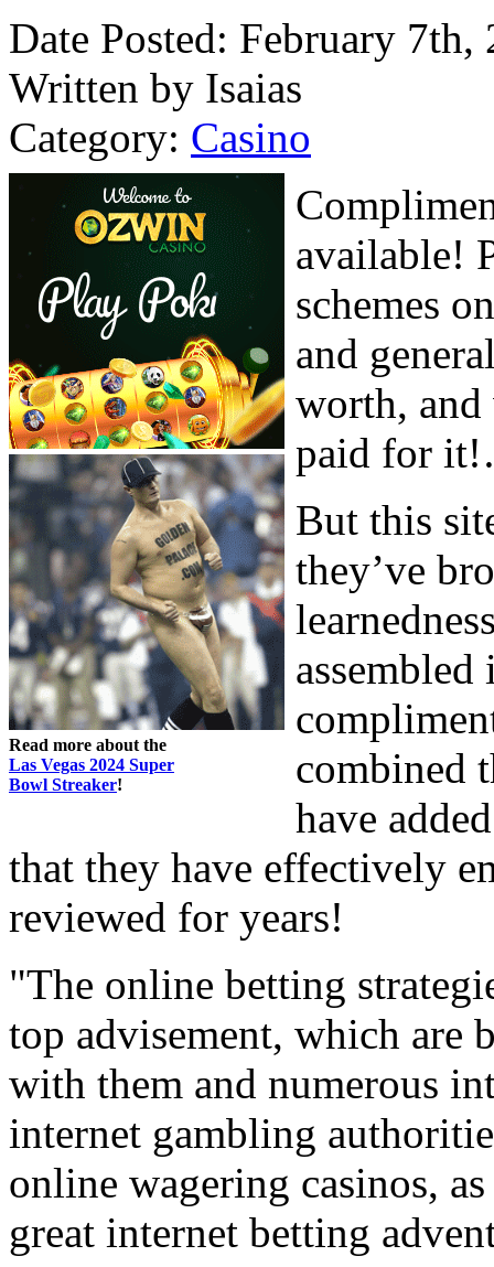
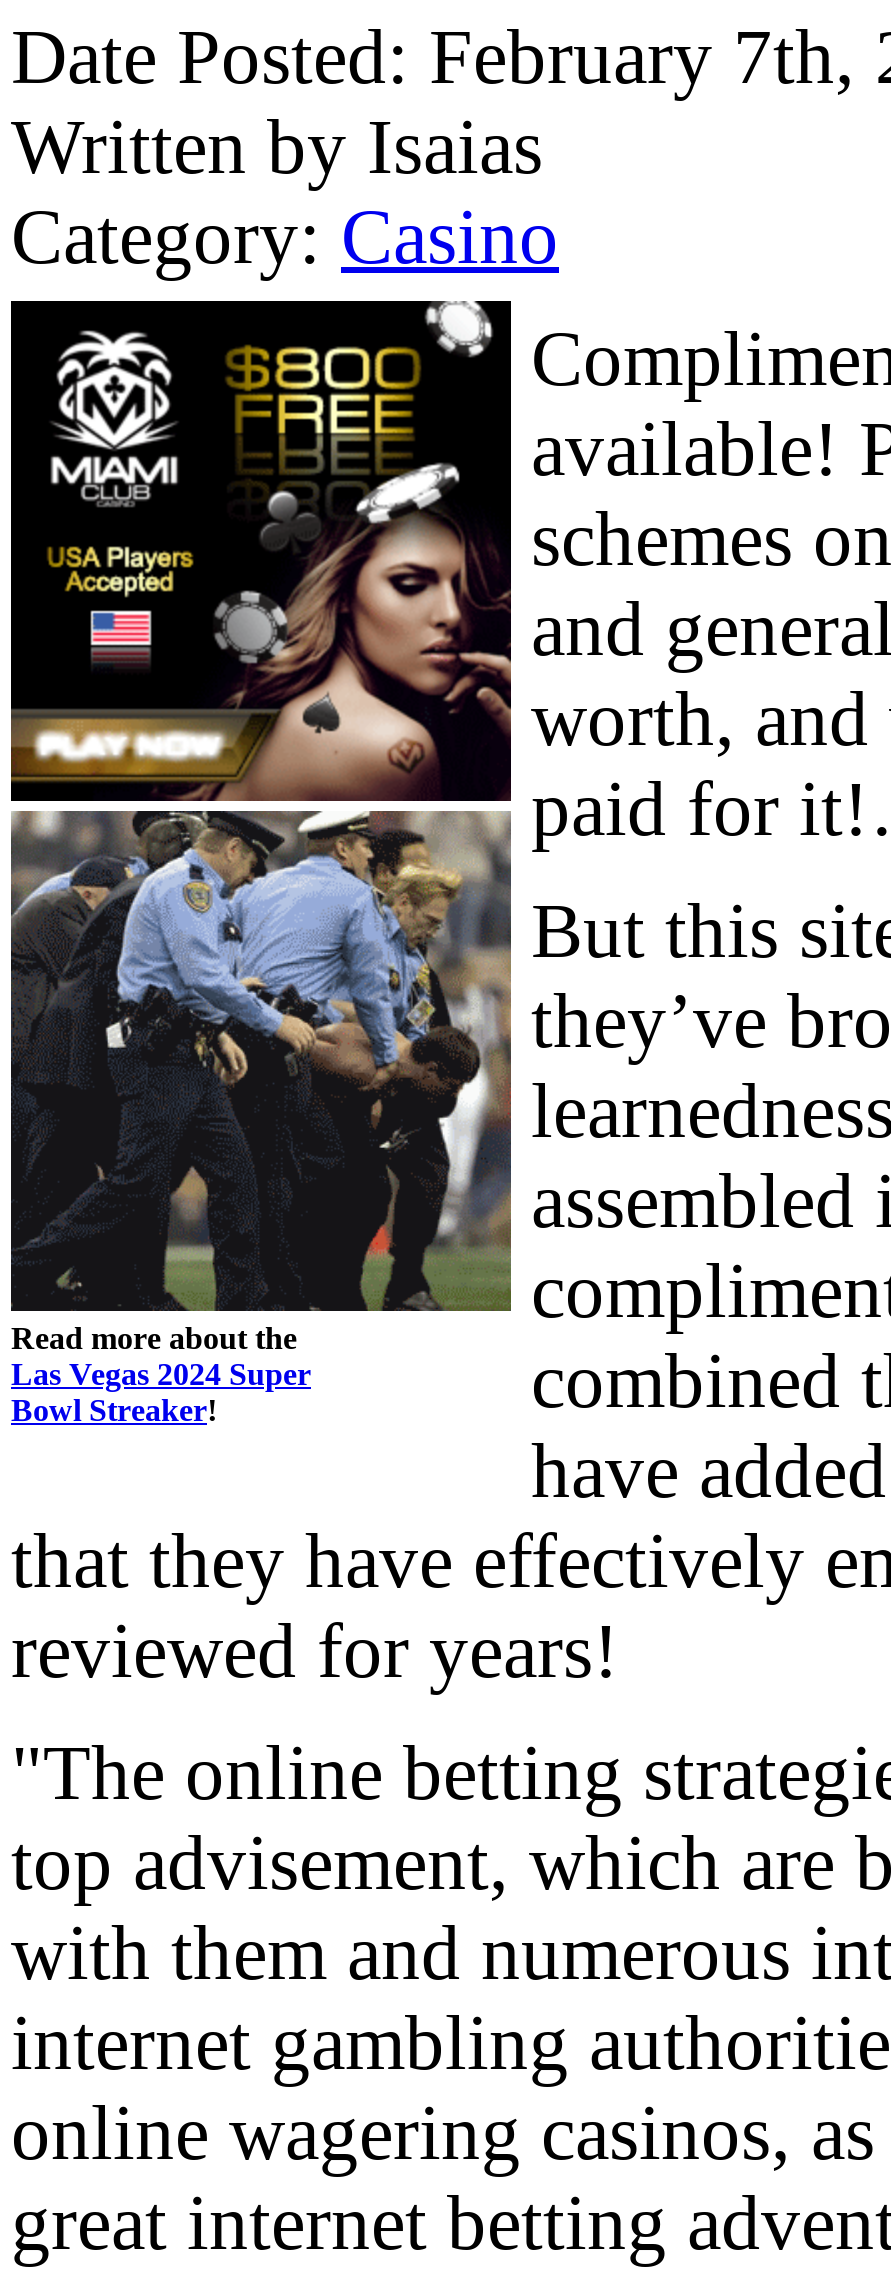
- [image]
+ [image]
